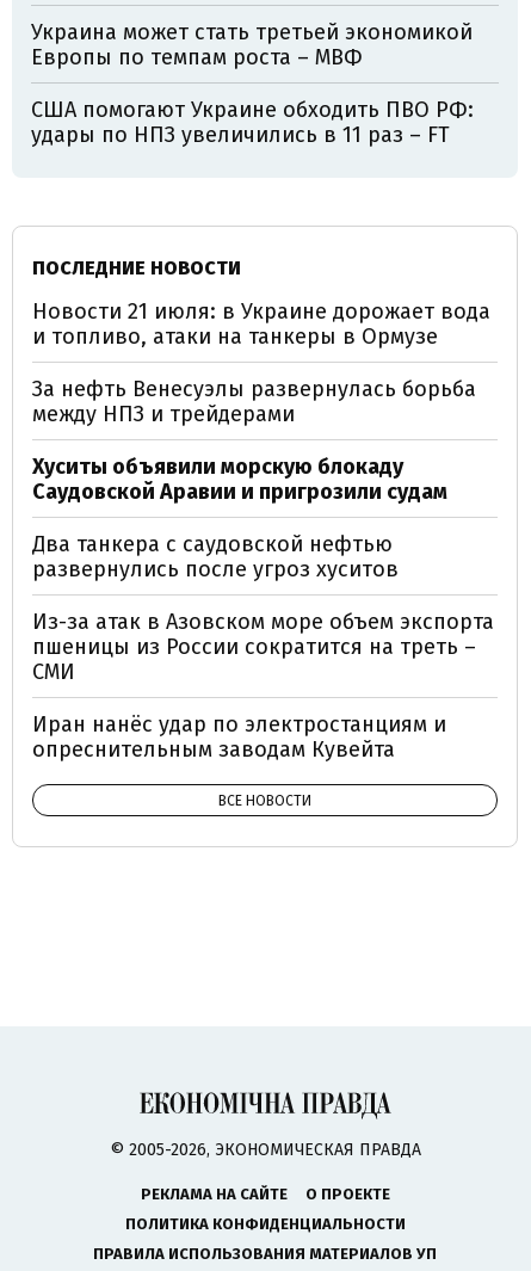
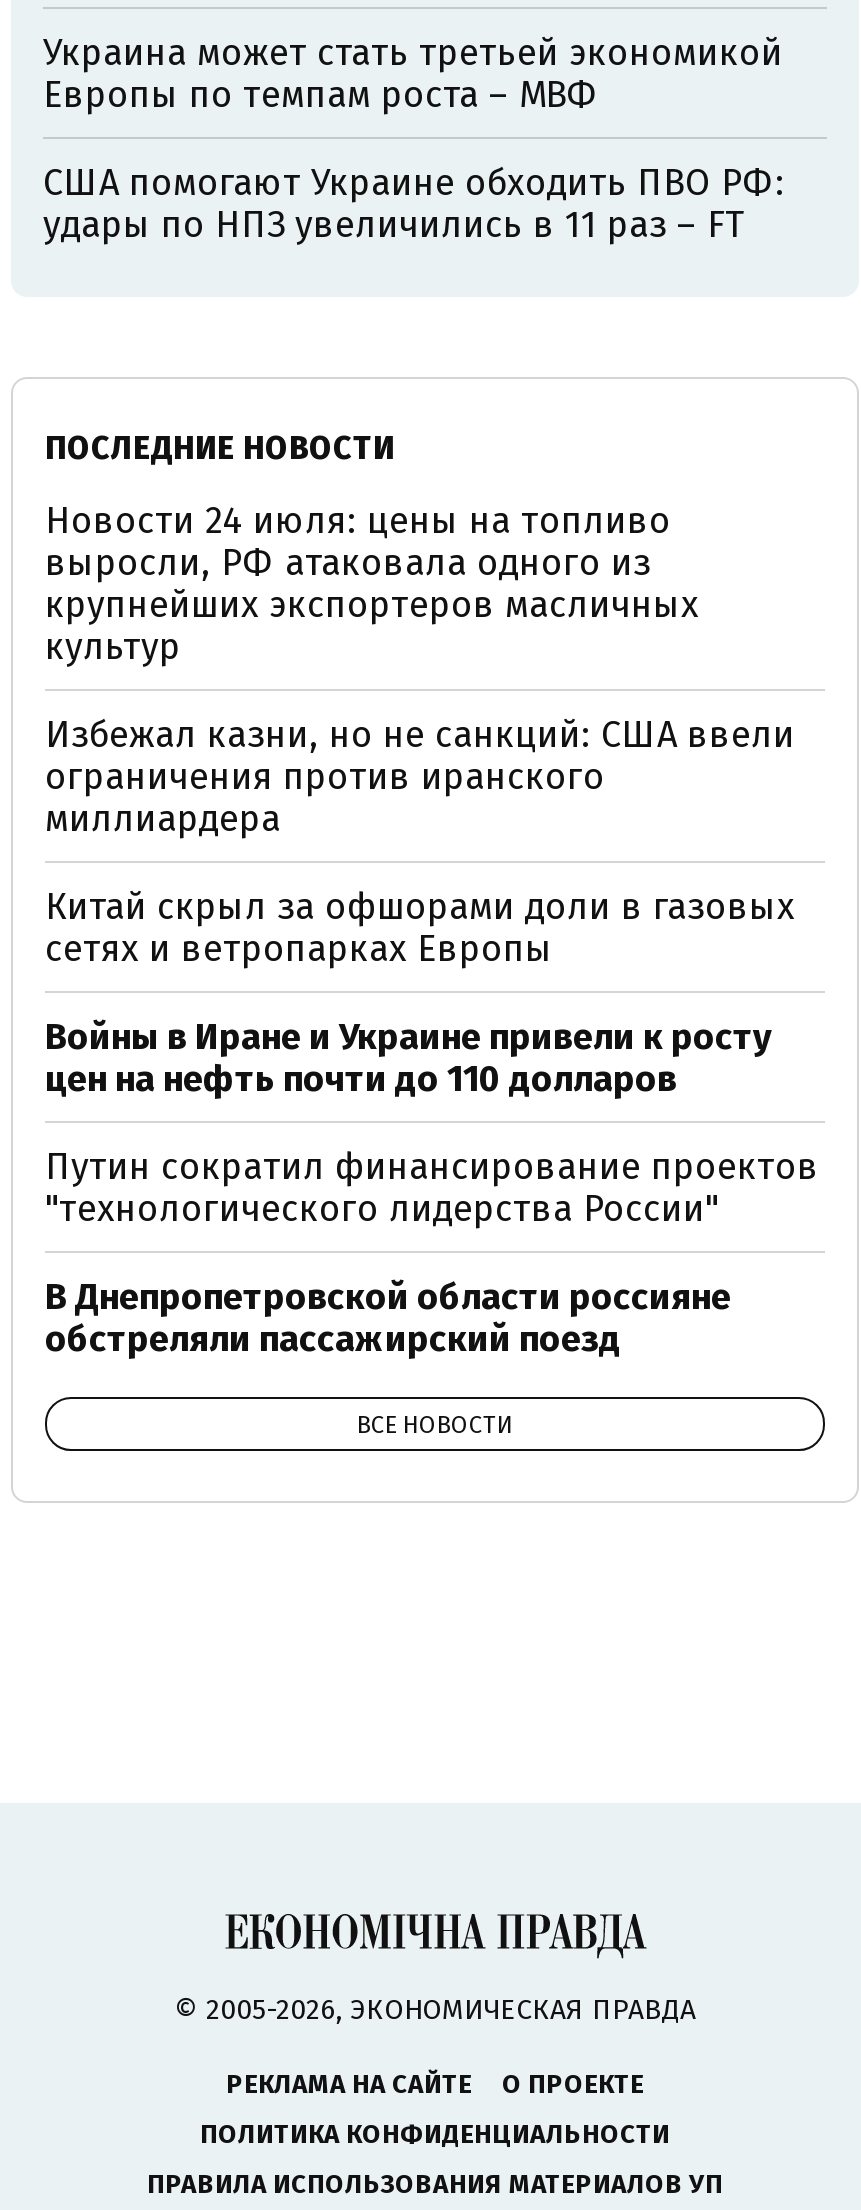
- Новости 21 июля: в Украине дорожает вода
- и топливо, атаки на танкеры в Ормузе
+ Новости 24 июля: цены на топливо
+ выросли, РФ атаковала одного из
+ крупнейших экспортеров масличных
+ культур

- За нефть Венесуэлы развернулась борьба
- между НПЗ и трейдерами
+ Избежал казни, но не санкций: США ввели
+ ограничения против иранского
+ миллиардера

- Хуситы объявили морскую блокаду
- Саудовской Аравии и пригрозили судам
+ Китай скрыл за офшорами доли в газовых
+ сетях и ветропарках Европы

- Два танкера с саудовской нефтью
- развернулись после угроз хуситов
+ Войны в Иране и Украине привели к росту
+ цен на нефть почти до 110 долларов

- Из-за атак в Азовском море объем экспорта
- пшеницы из России сократится на треть –
- СМИ
+ Путин сократил финансирование проектов
+ "технологического лидерства России"

- Иран нанёс удар по электростанциям и
- опреснительным заводам Кувейта
+ В Днепропетровской области россияне
+ обстреляли пассажирский поезд
